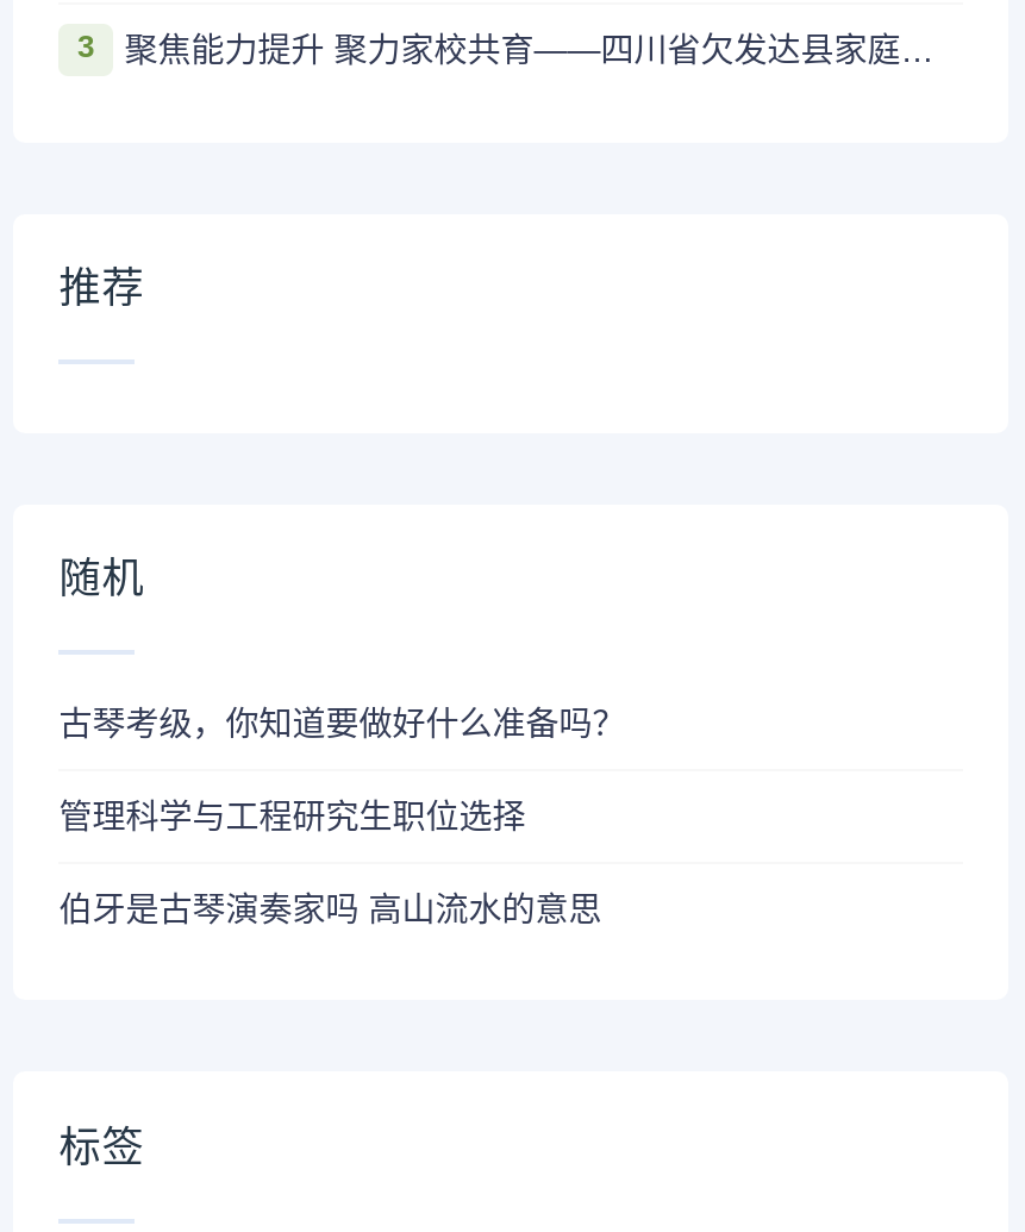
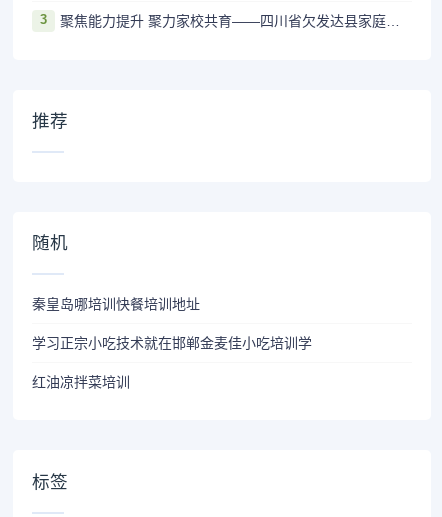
- 古琴考级，你知道要做好什么准备吗？
+ 秦皇岛哪培训快餐培训地址

- 管理科学与工程研究生职位选择
+ 学习正宗小吃技术就在邯郸金麦佳小吃培训学

- 伯牙是古琴演奏家吗 高山流水的意思
+ 红油凉拌菜培训
